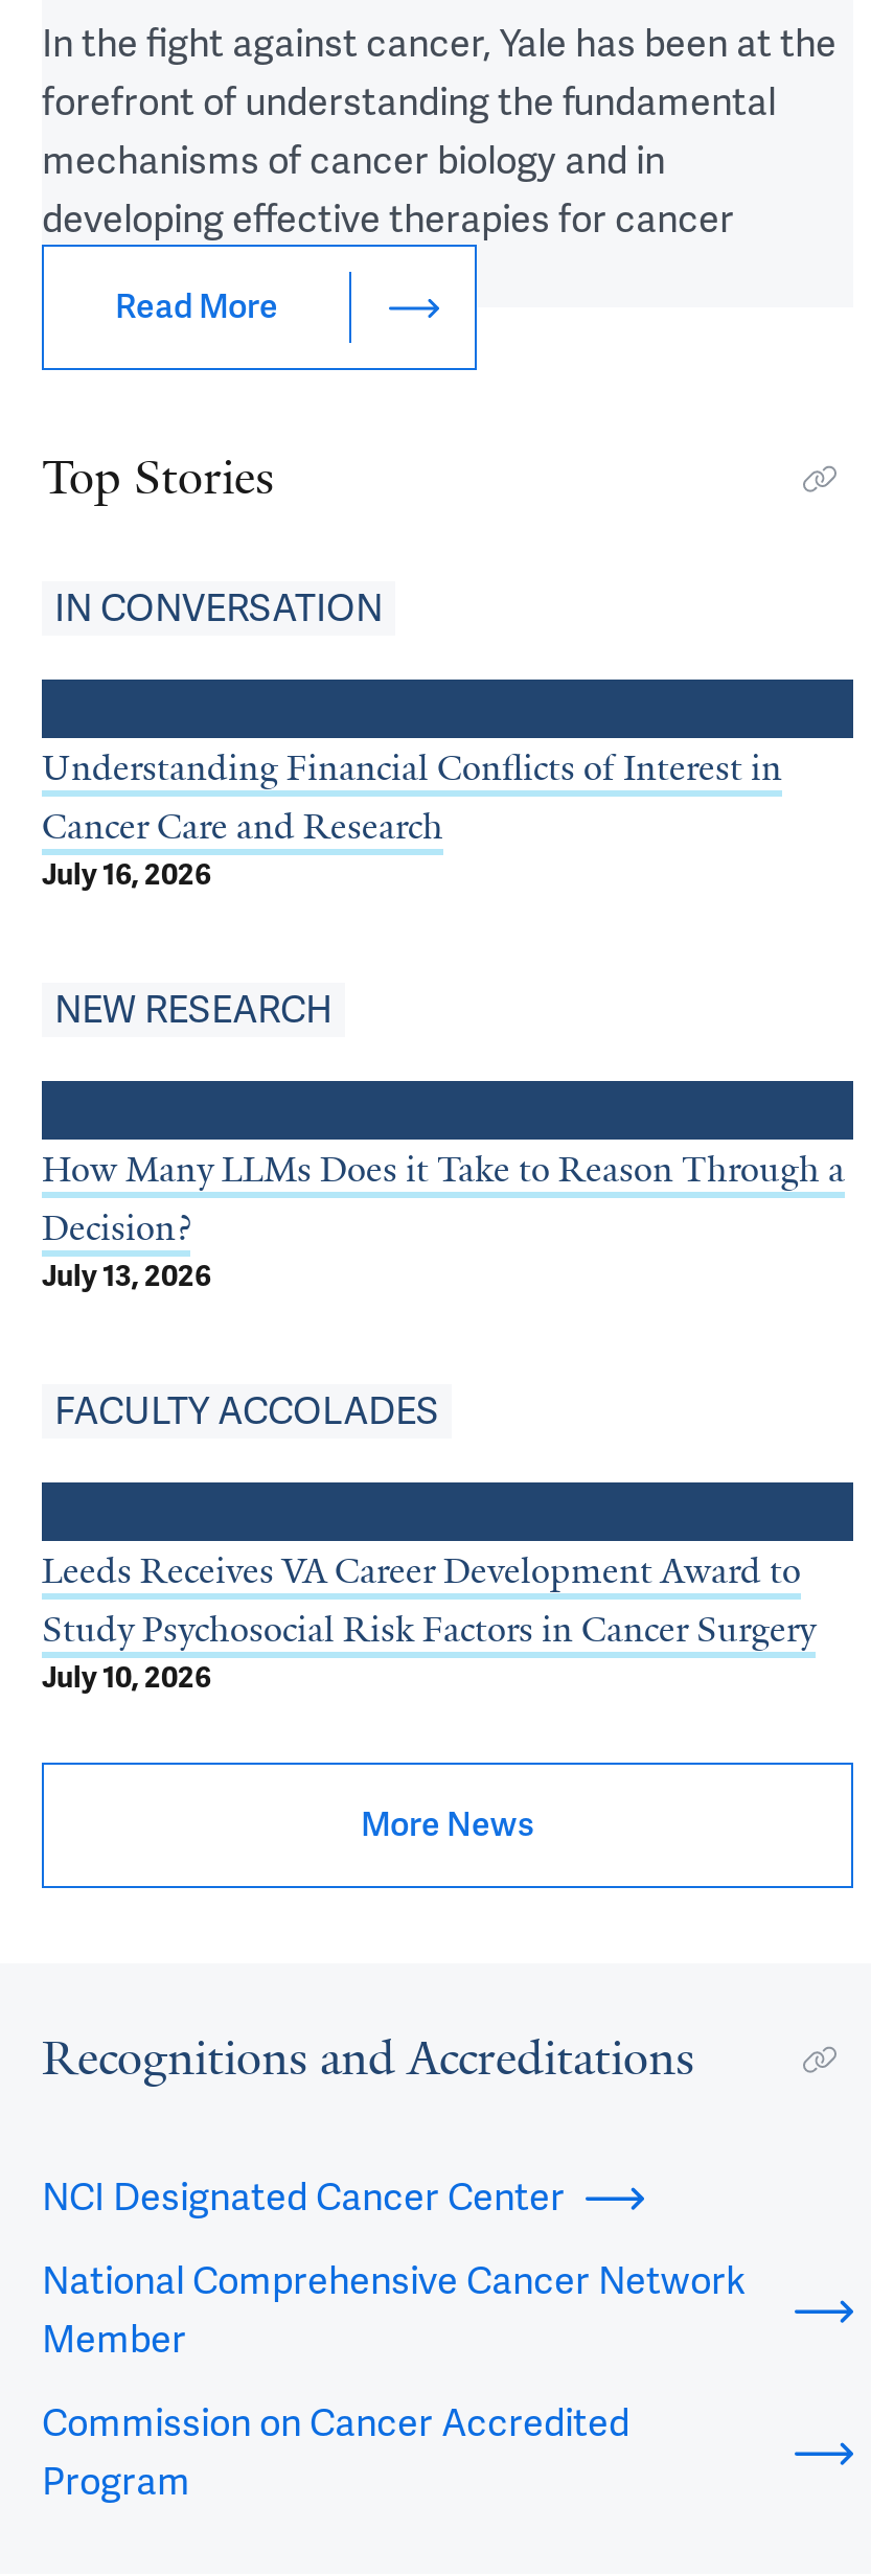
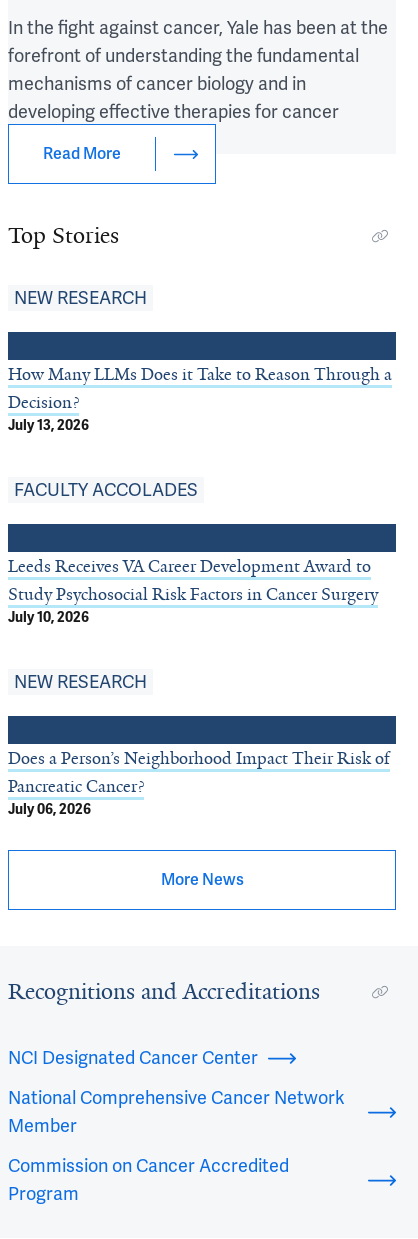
- IN CONVERSATION
- Understanding Financial Conflicts of Interest in
- Cancer Care and Research
- July 16, 2026

moved up: NEW RESEARCH | How Many LLMs Does it Take to Reason Through a | Decision? | July 13, 2026 | FACULTY ACCOLADES | Leeds Receives VA Career Development Award to | Study Psychosocial Risk Factors in Cancer Surgery | July 10, 2026

+ NEW RESEARCH
+ Does a Person’s Neighborhood Impact Their Risk of
+ Pancreatic Cancer?
+ July 06, 2026
